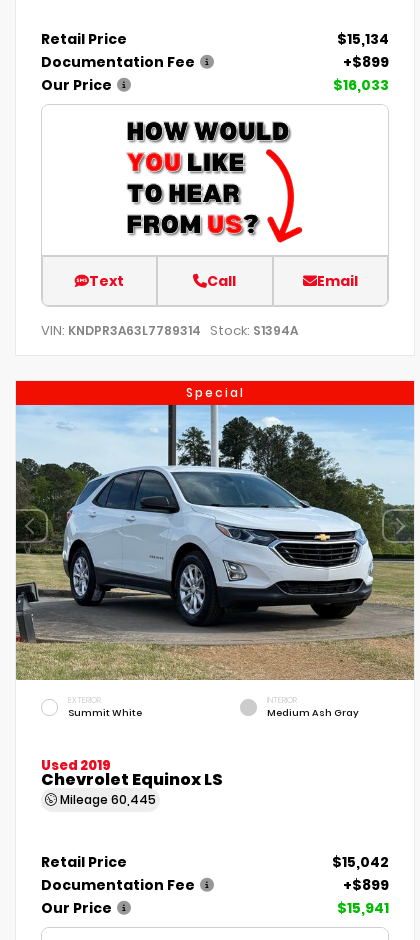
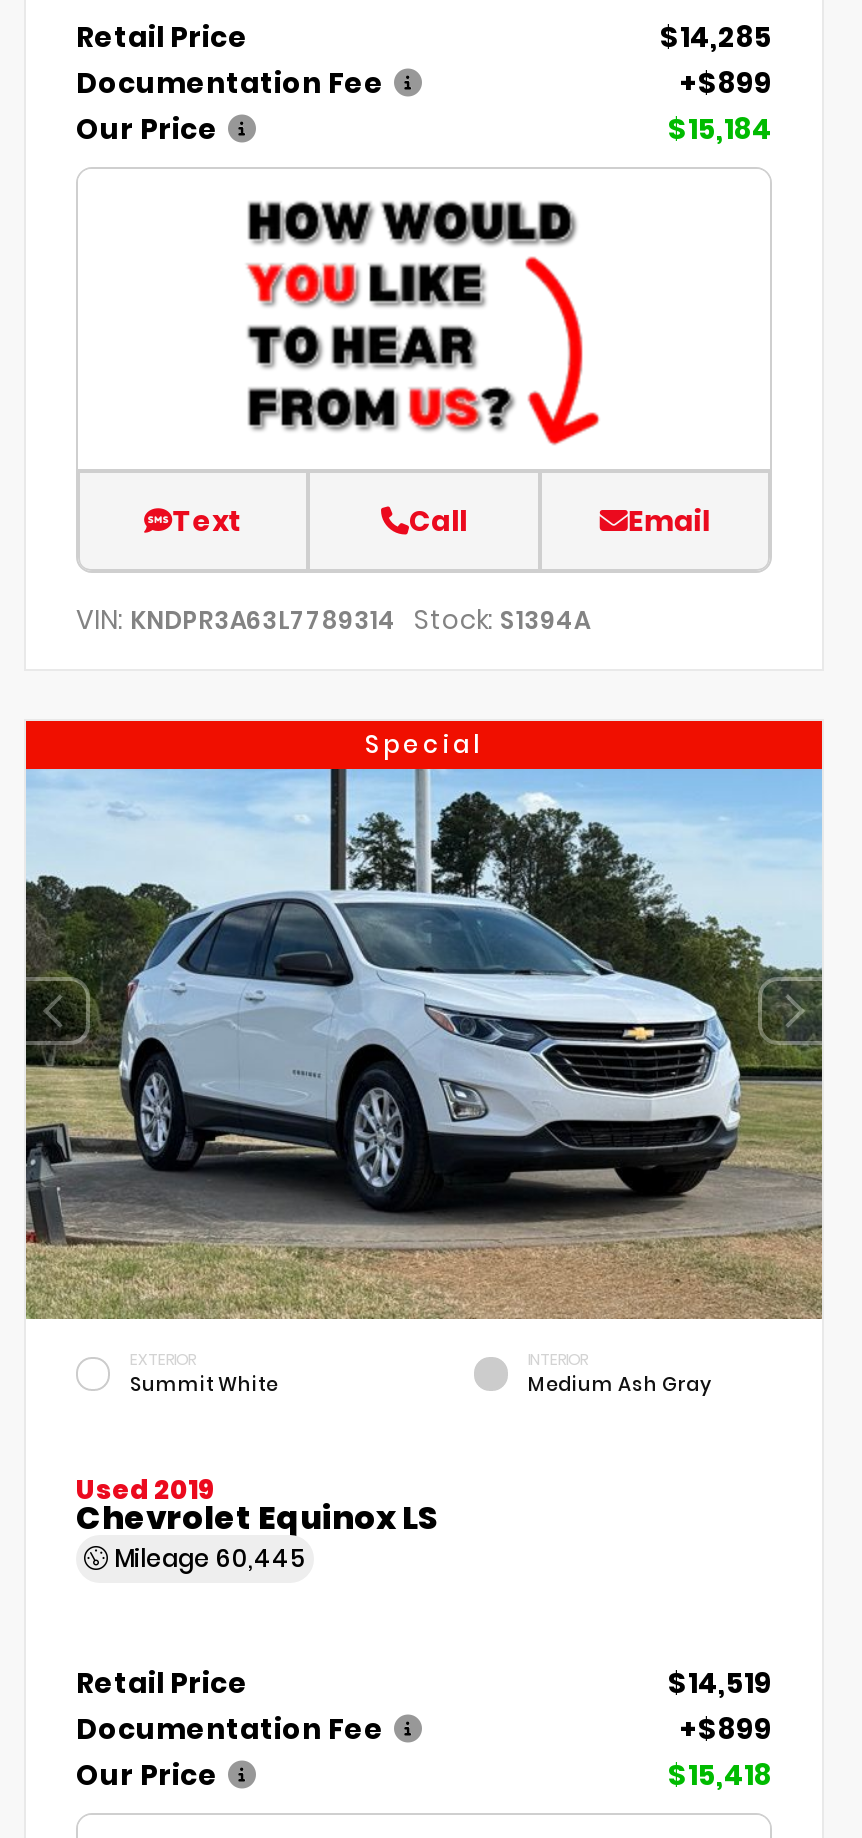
- $15,134
+ $14,285

- $16,033
+ $15,184

- $15,042
+ $14,519

- $15,941
+ $15,418
